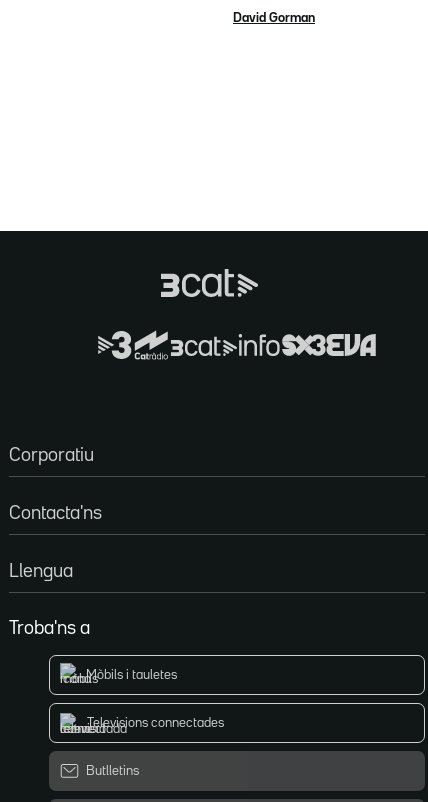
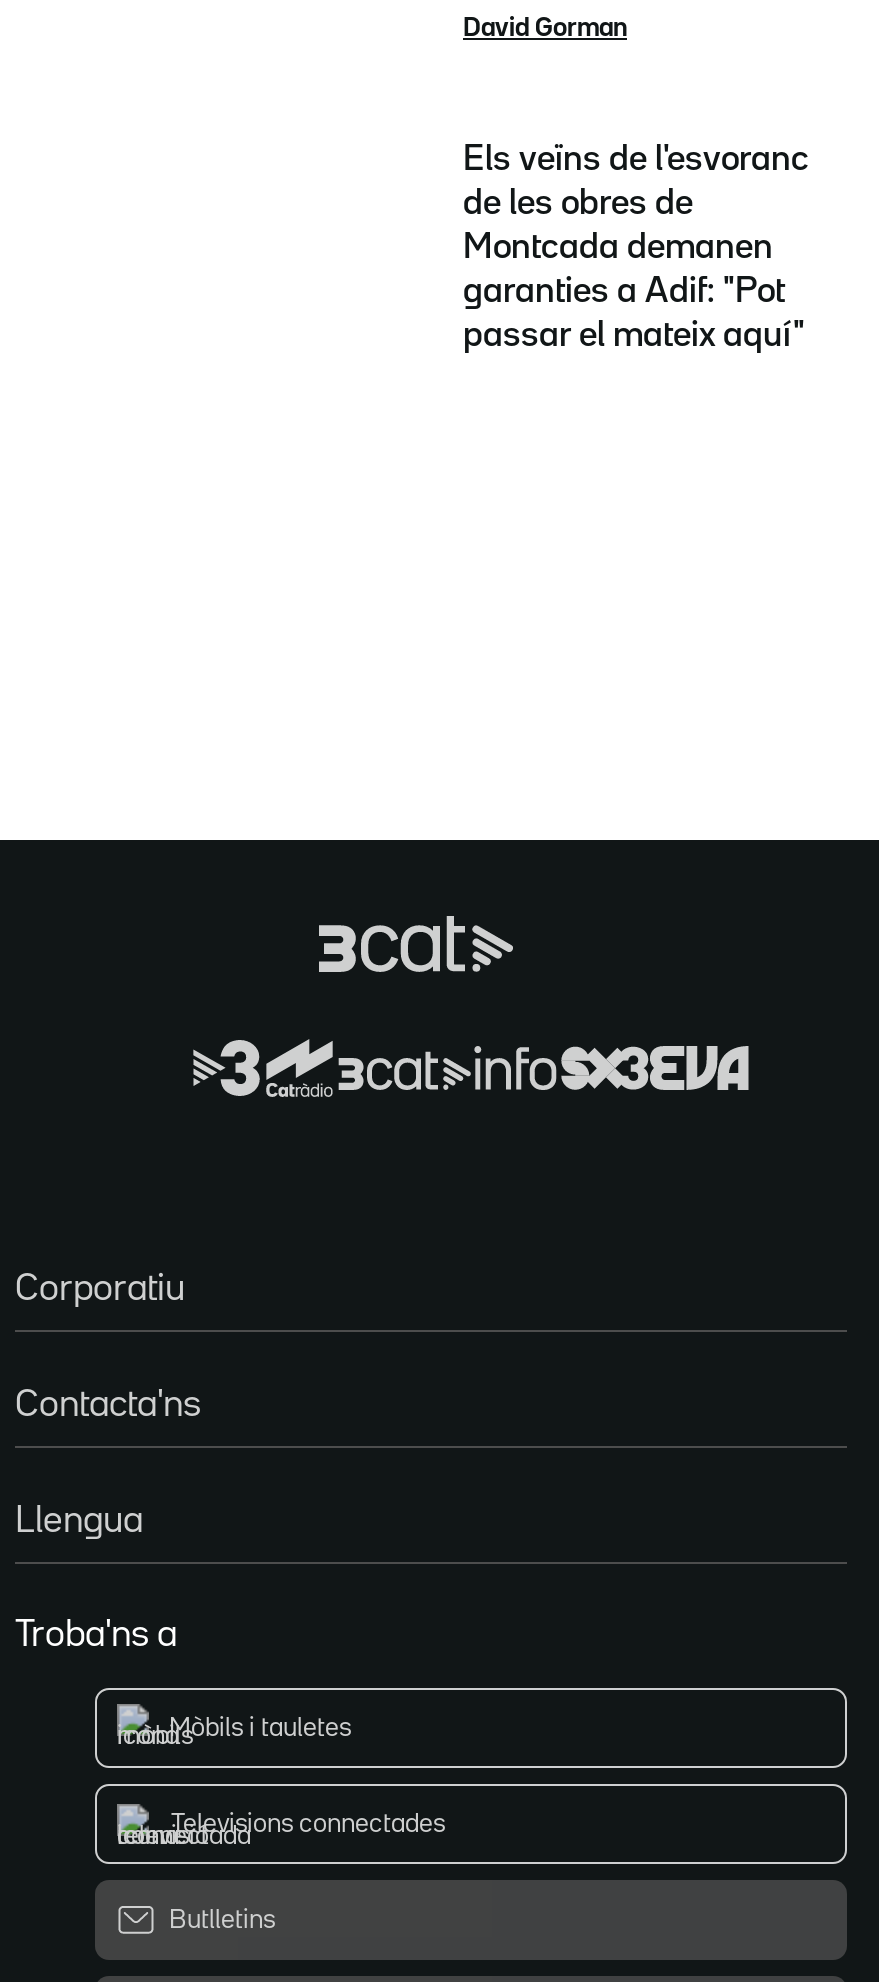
+ Els veïns de l'esvoranc
+ de les obres de
+ Montcada demanen
+ garanties a Adif: "Pot
+ passar el mateix aquí"
